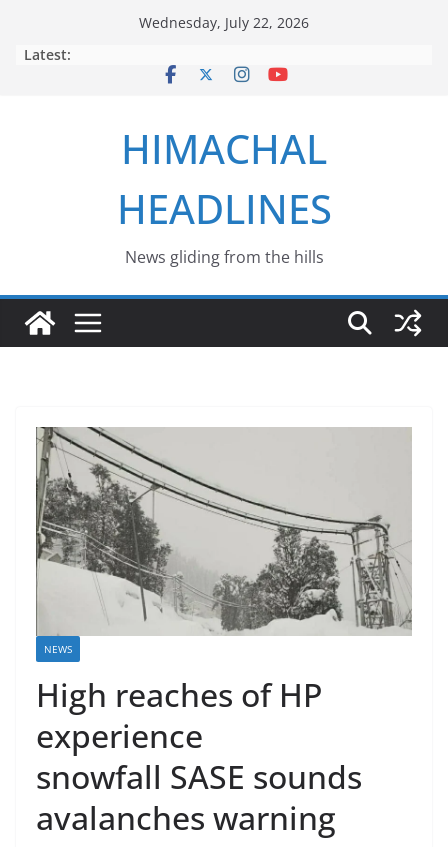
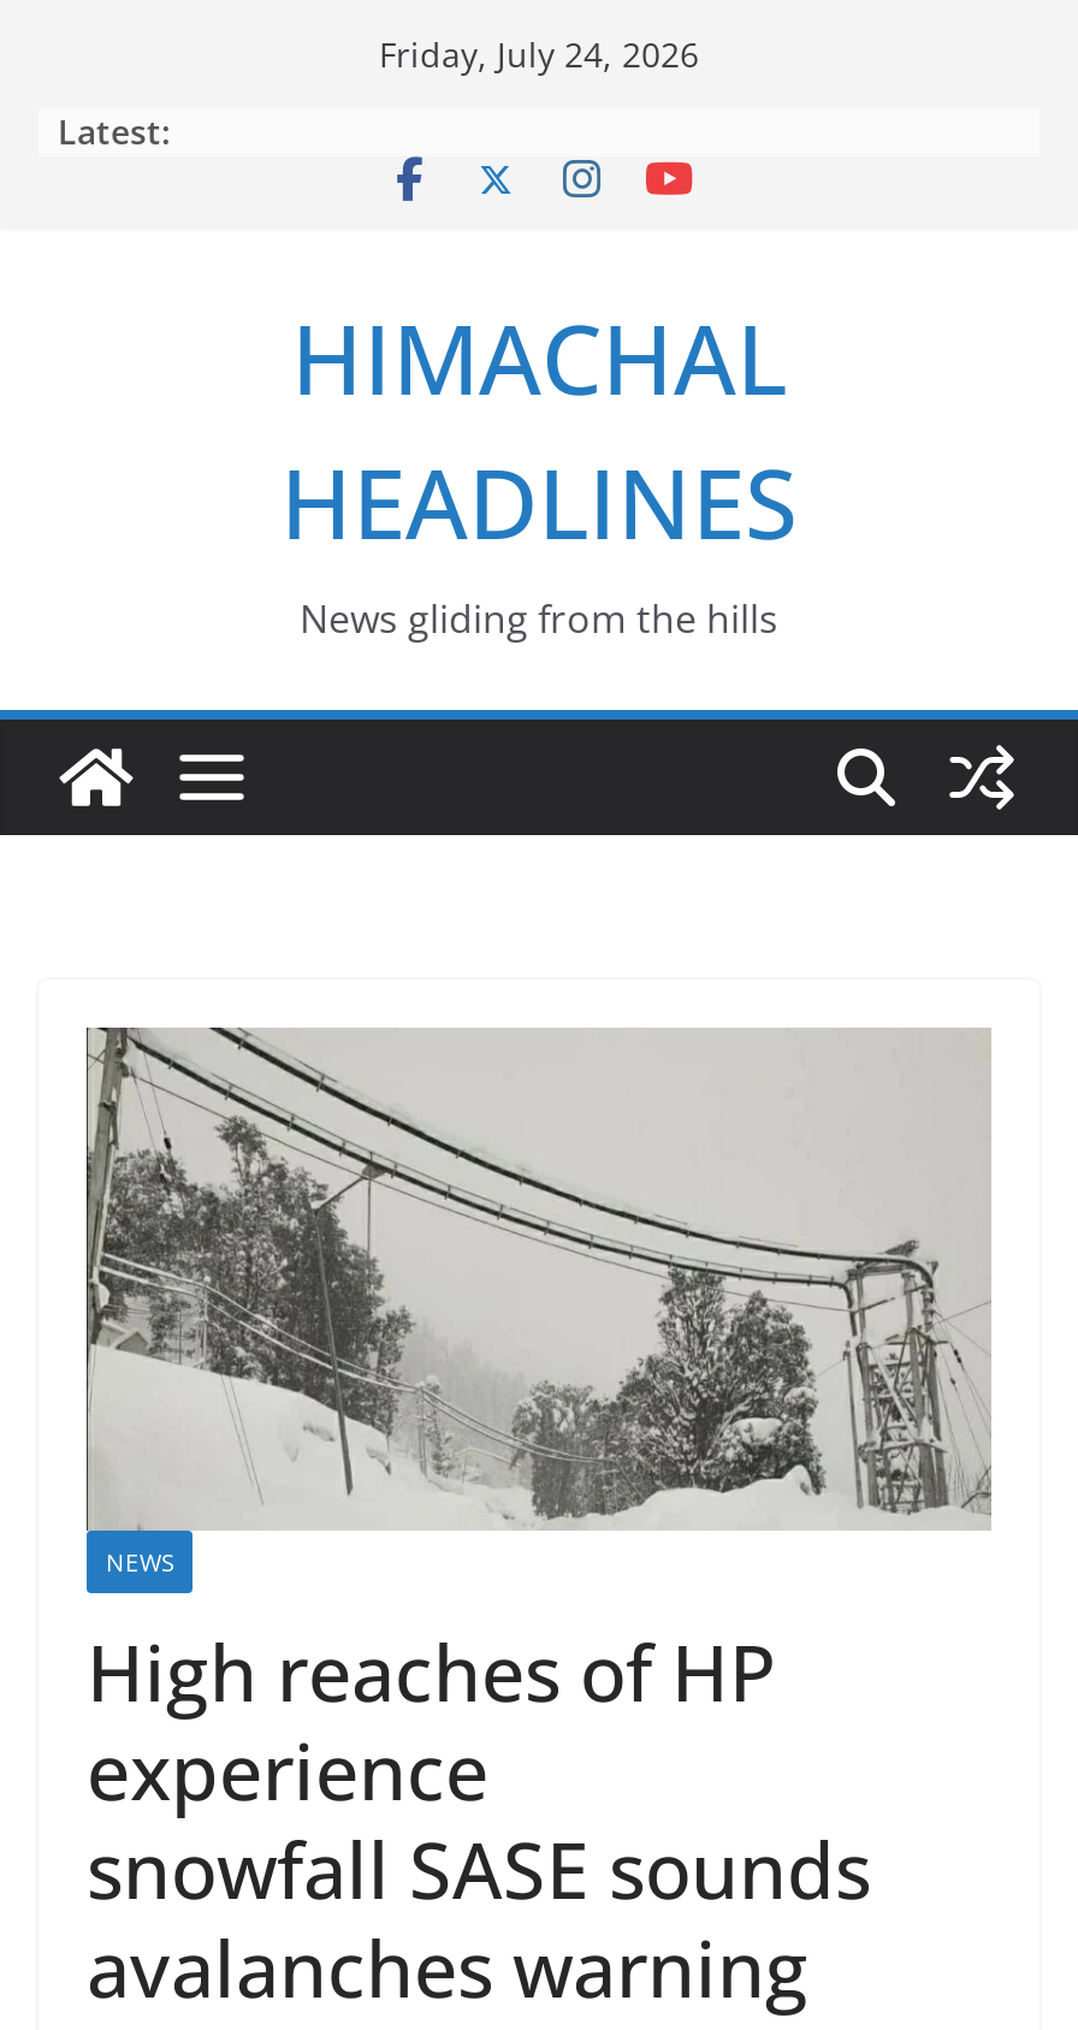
- Wednesday, July 22, 2026
+ Friday, July 24, 2026
